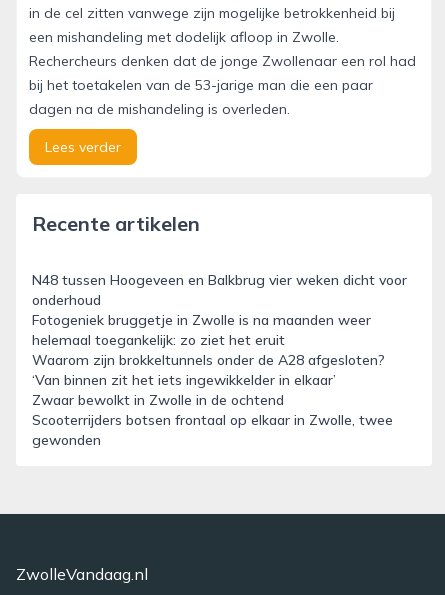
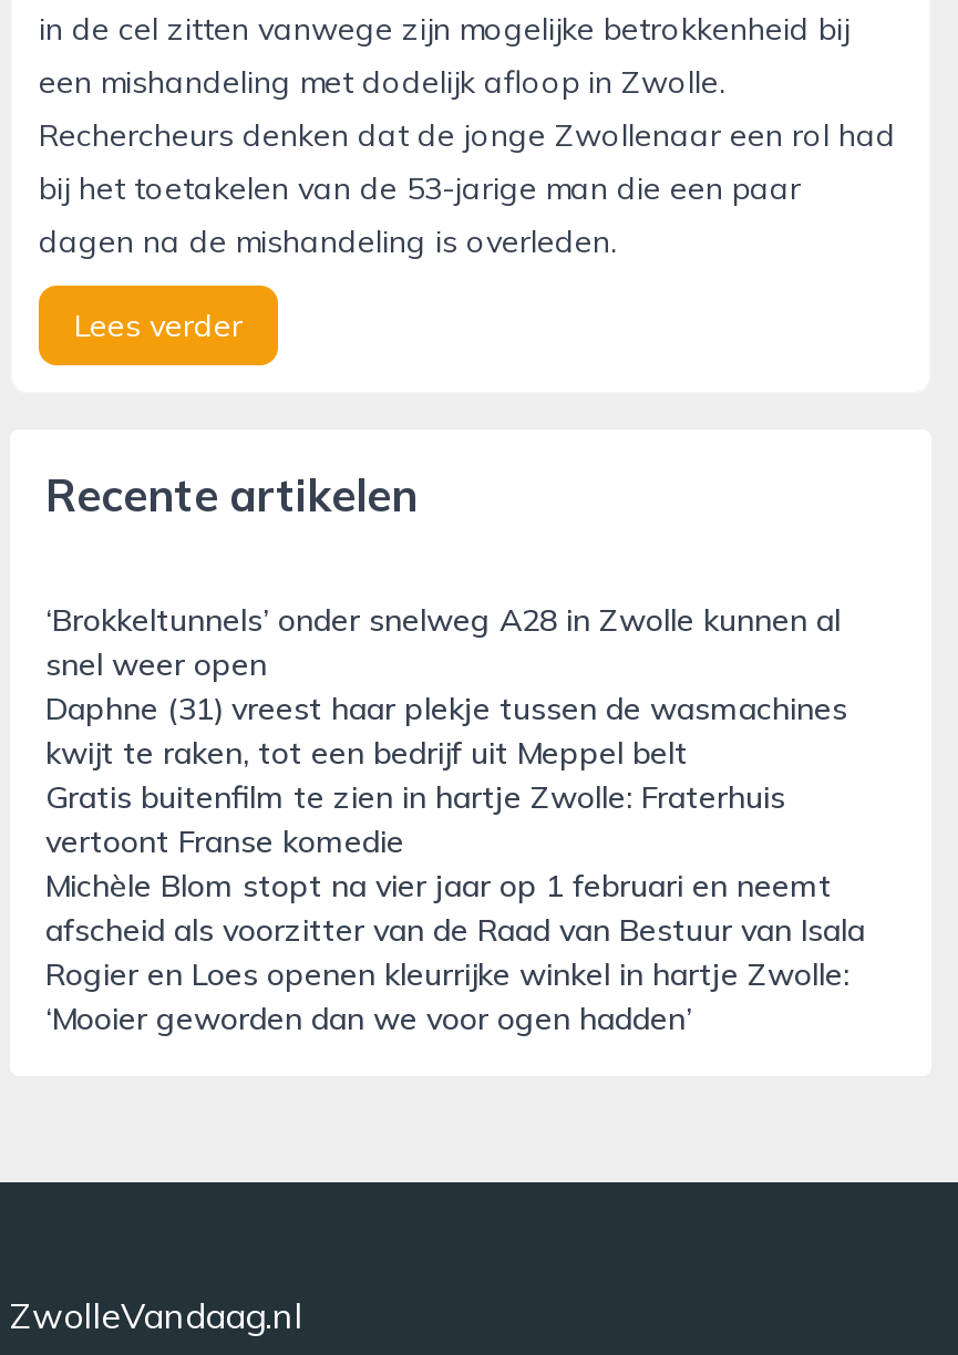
- N48 tussen Hoogeveen en Balkbrug vier weken dicht voor
- onderhoud
- Fotogeniek bruggetje in Zwolle is na maanden weer
- helemaal toegankelijk: zo ziet het eruit
- Waarom zijn brokkeltunnels onder de A28 afgesloten?
- ‘Van binnen zit het iets ingewikkelder in elkaar’
- Zwaar bewolkt in Zwolle in de ochtend
- Scooterrijders botsen frontaal op elkaar in Zwolle, twee
- gewonden
+ ‘Brokkeltunnels’ onder snelweg A28 in Zwolle kunnen al
+ snel weer open
+ Daphne (31) vreest haar plekje tussen de wasmachines
+ kwijt te raken, tot een bedrijf uit Meppel belt
+ Gratis buitenfilm te zien in hartje Zwolle: Fraterhuis
+ vertoont Franse komedie
+ Michèle Blom stopt na vier jaar op 1 februari en neemt
+ afscheid als voorzitter van de Raad van Bestuur van Isala
+ Rogier en Loes openen kleurrijke winkel in hartje Zwolle:
+ ‘Mooier geworden dan we voor ogen hadden’
